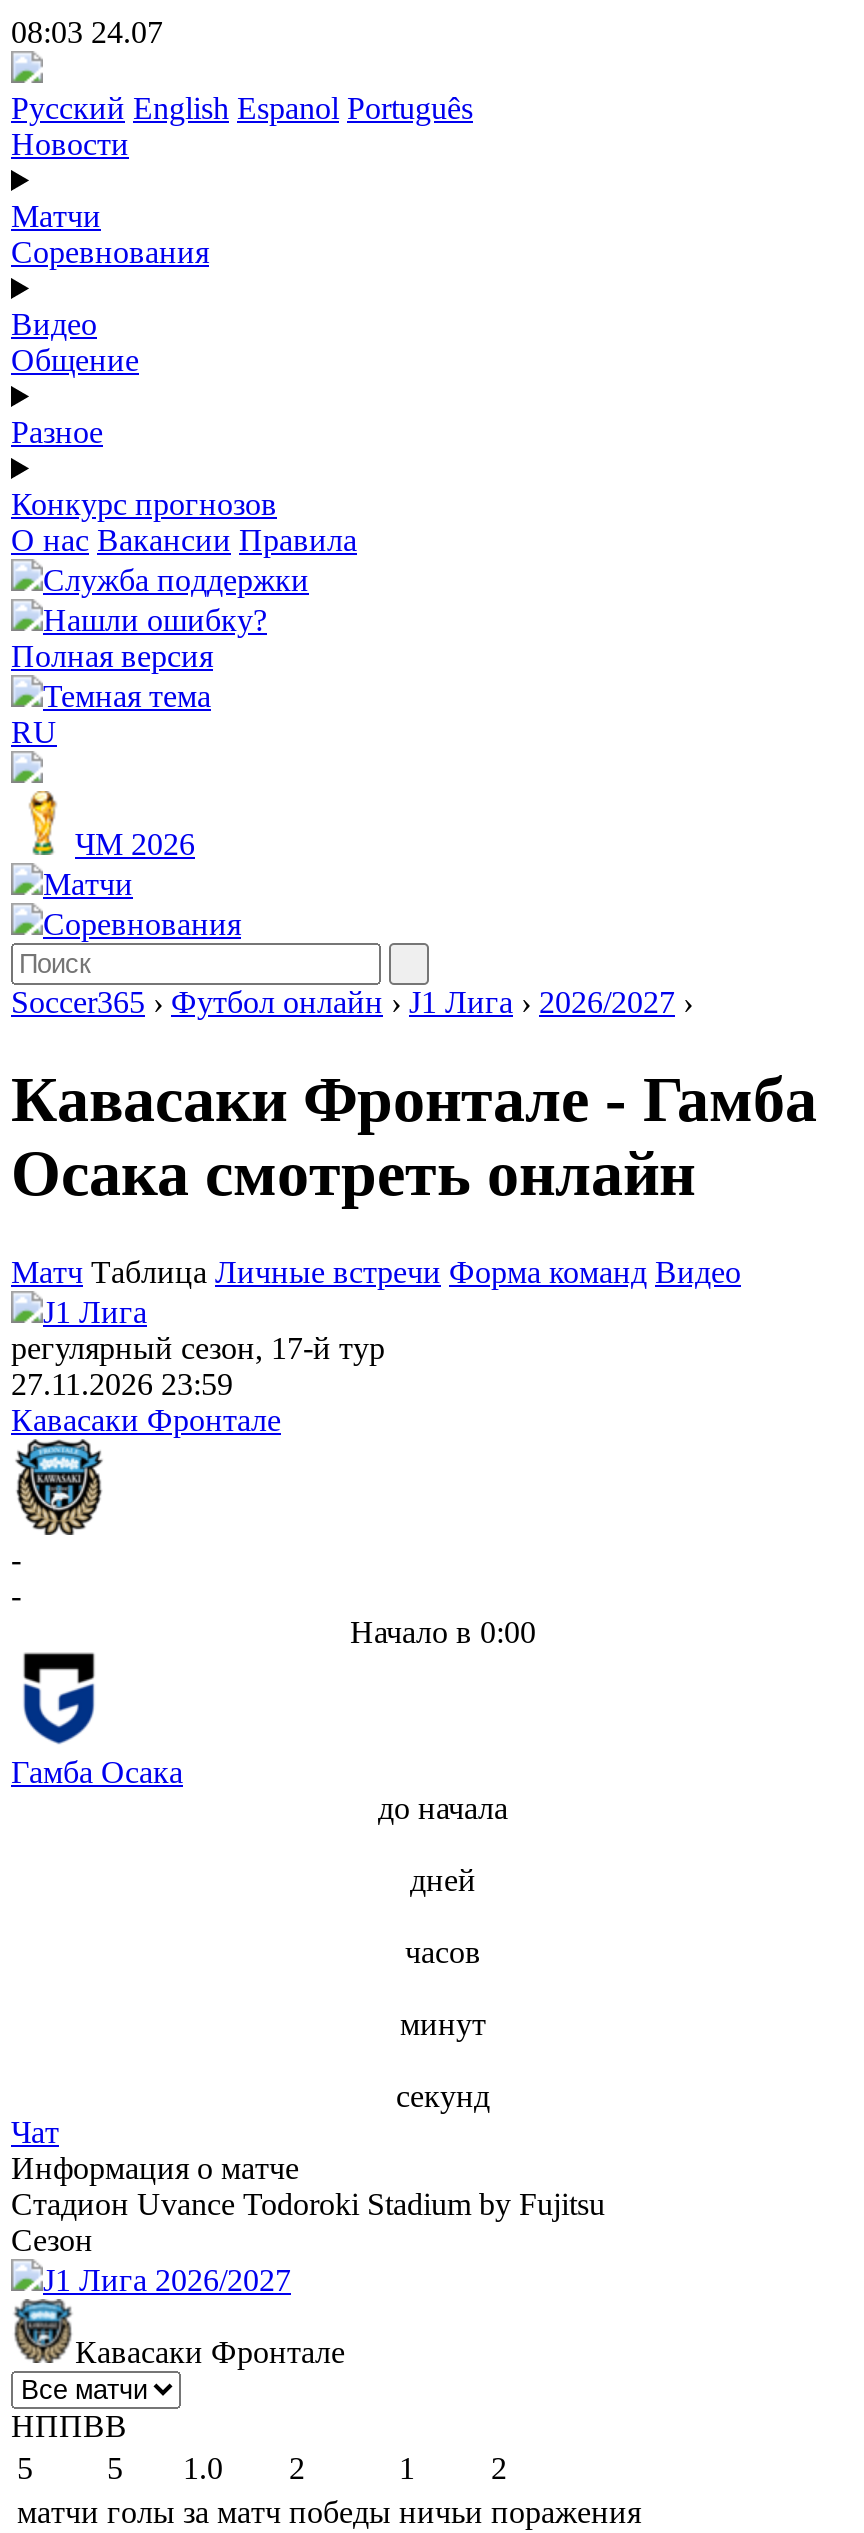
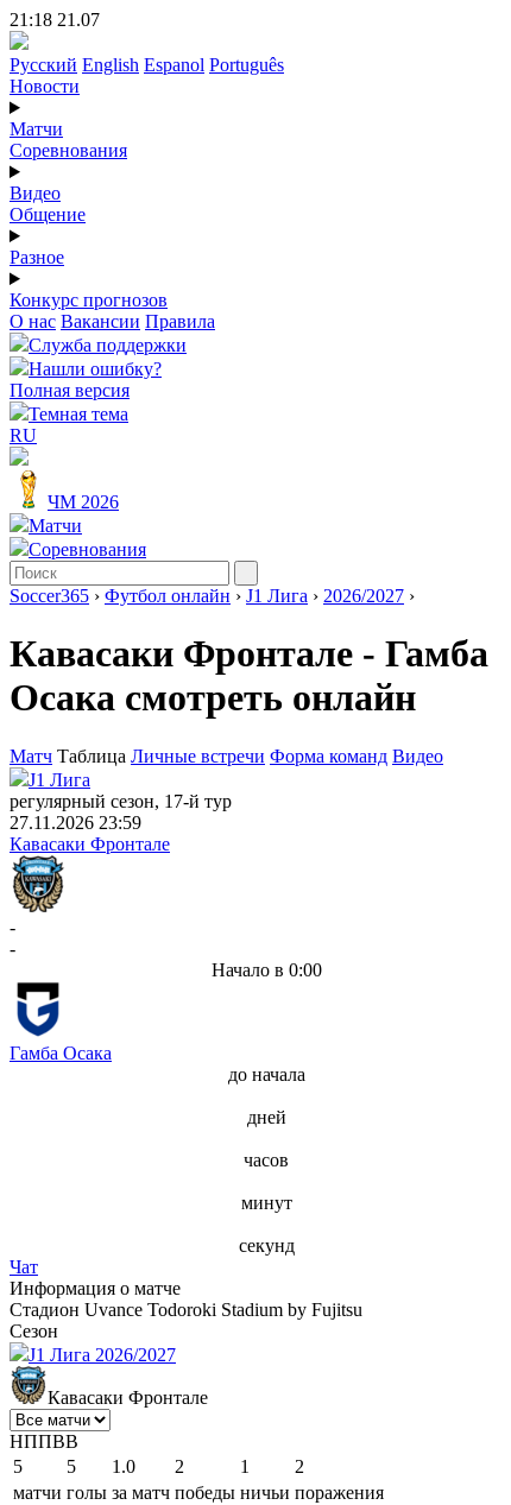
- 08:03 24.07
+ 21:18 21.07
